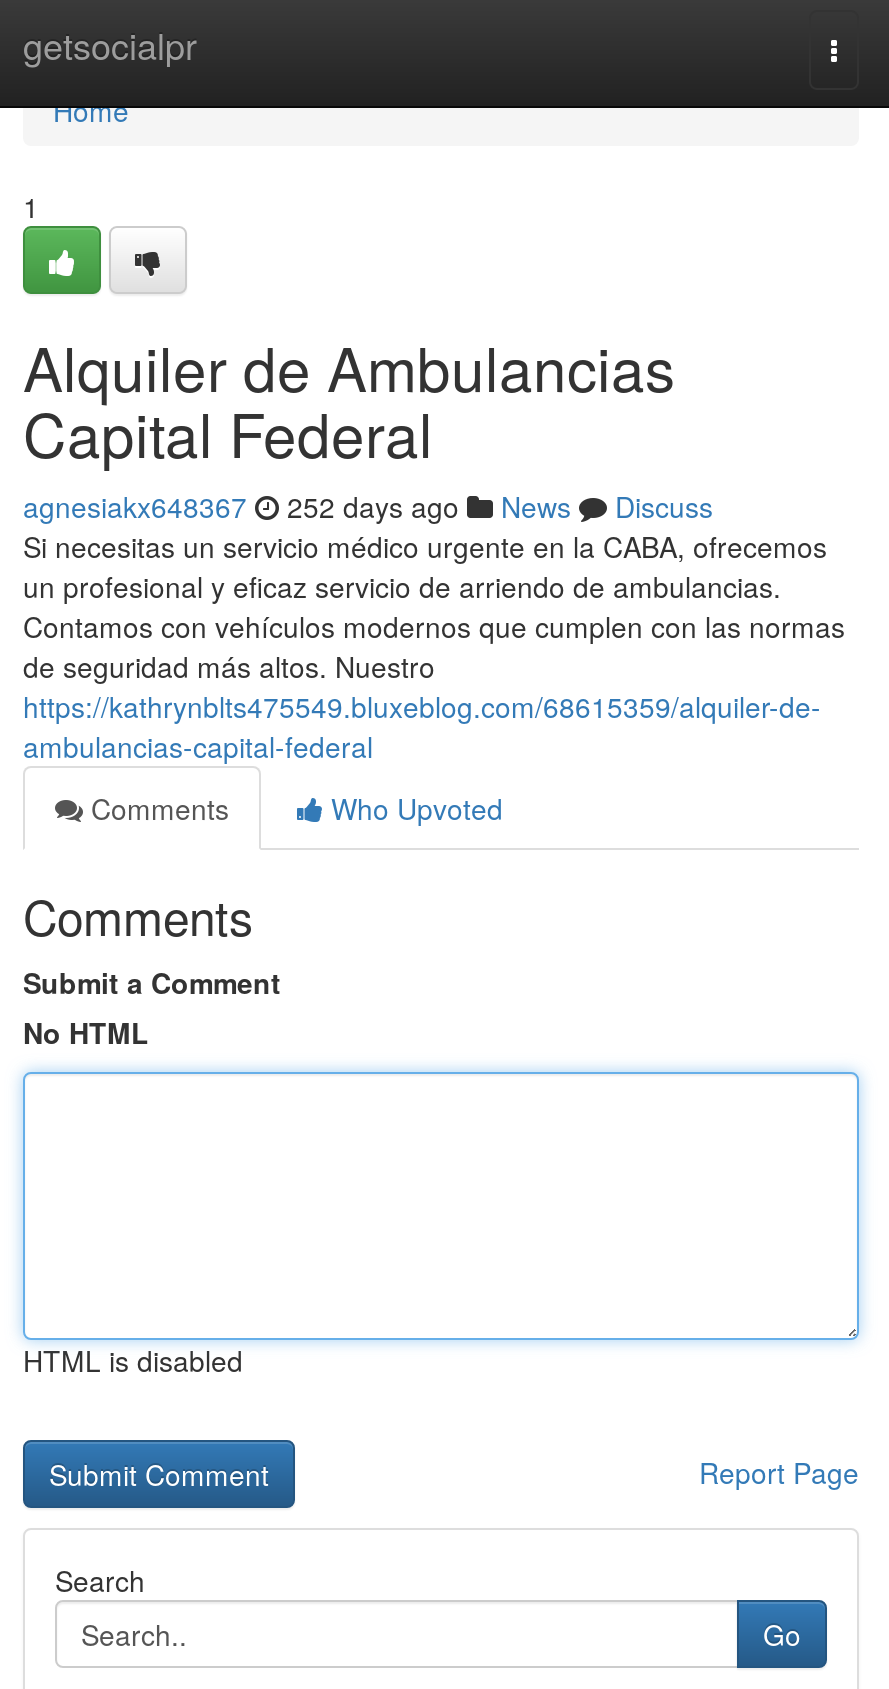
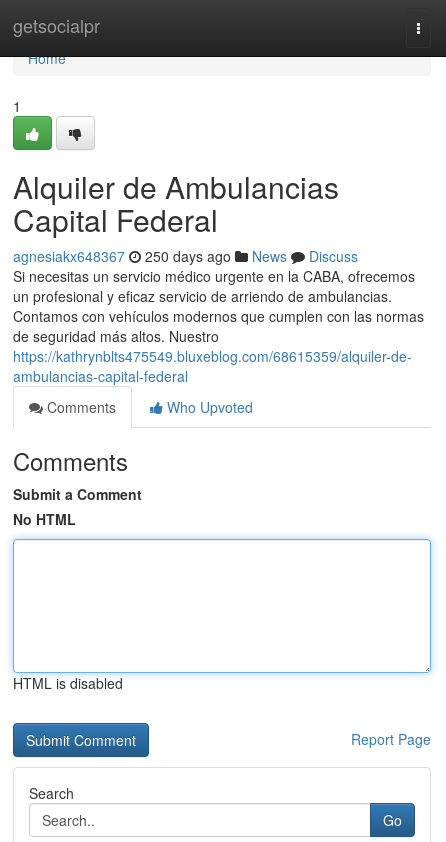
- agnesiakx648367 252 days ago News Discuss
+ agnesiakx648367 250 days ago News Discuss
